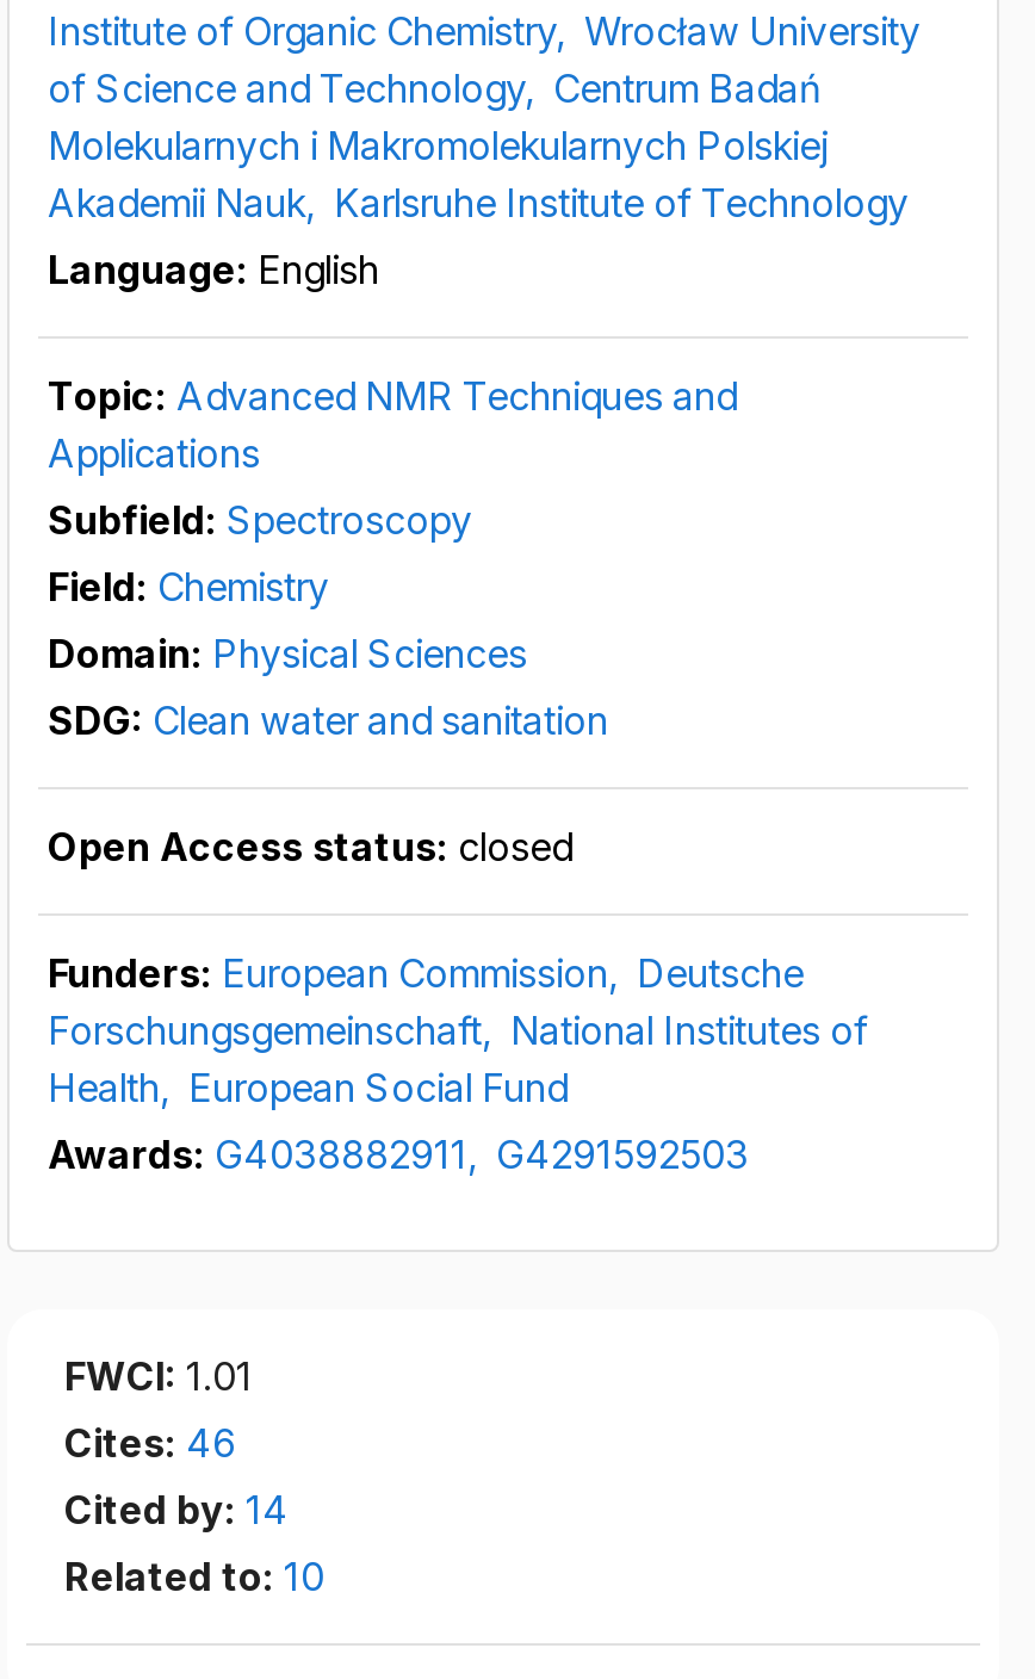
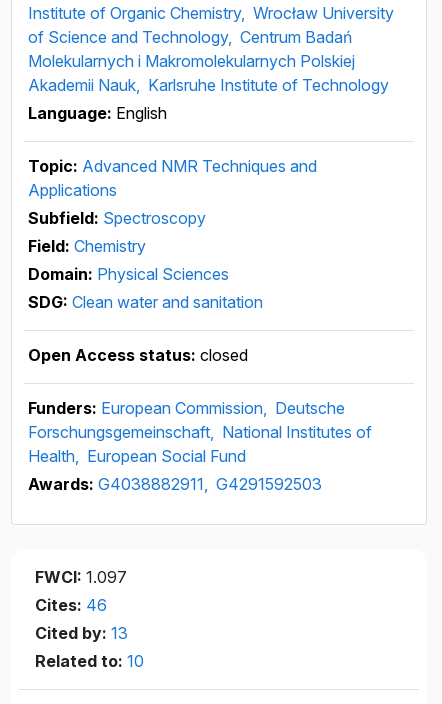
- FWCI: 1.01
+ FWCI: 1.097

- Cited by: 14
+ Cited by: 13
